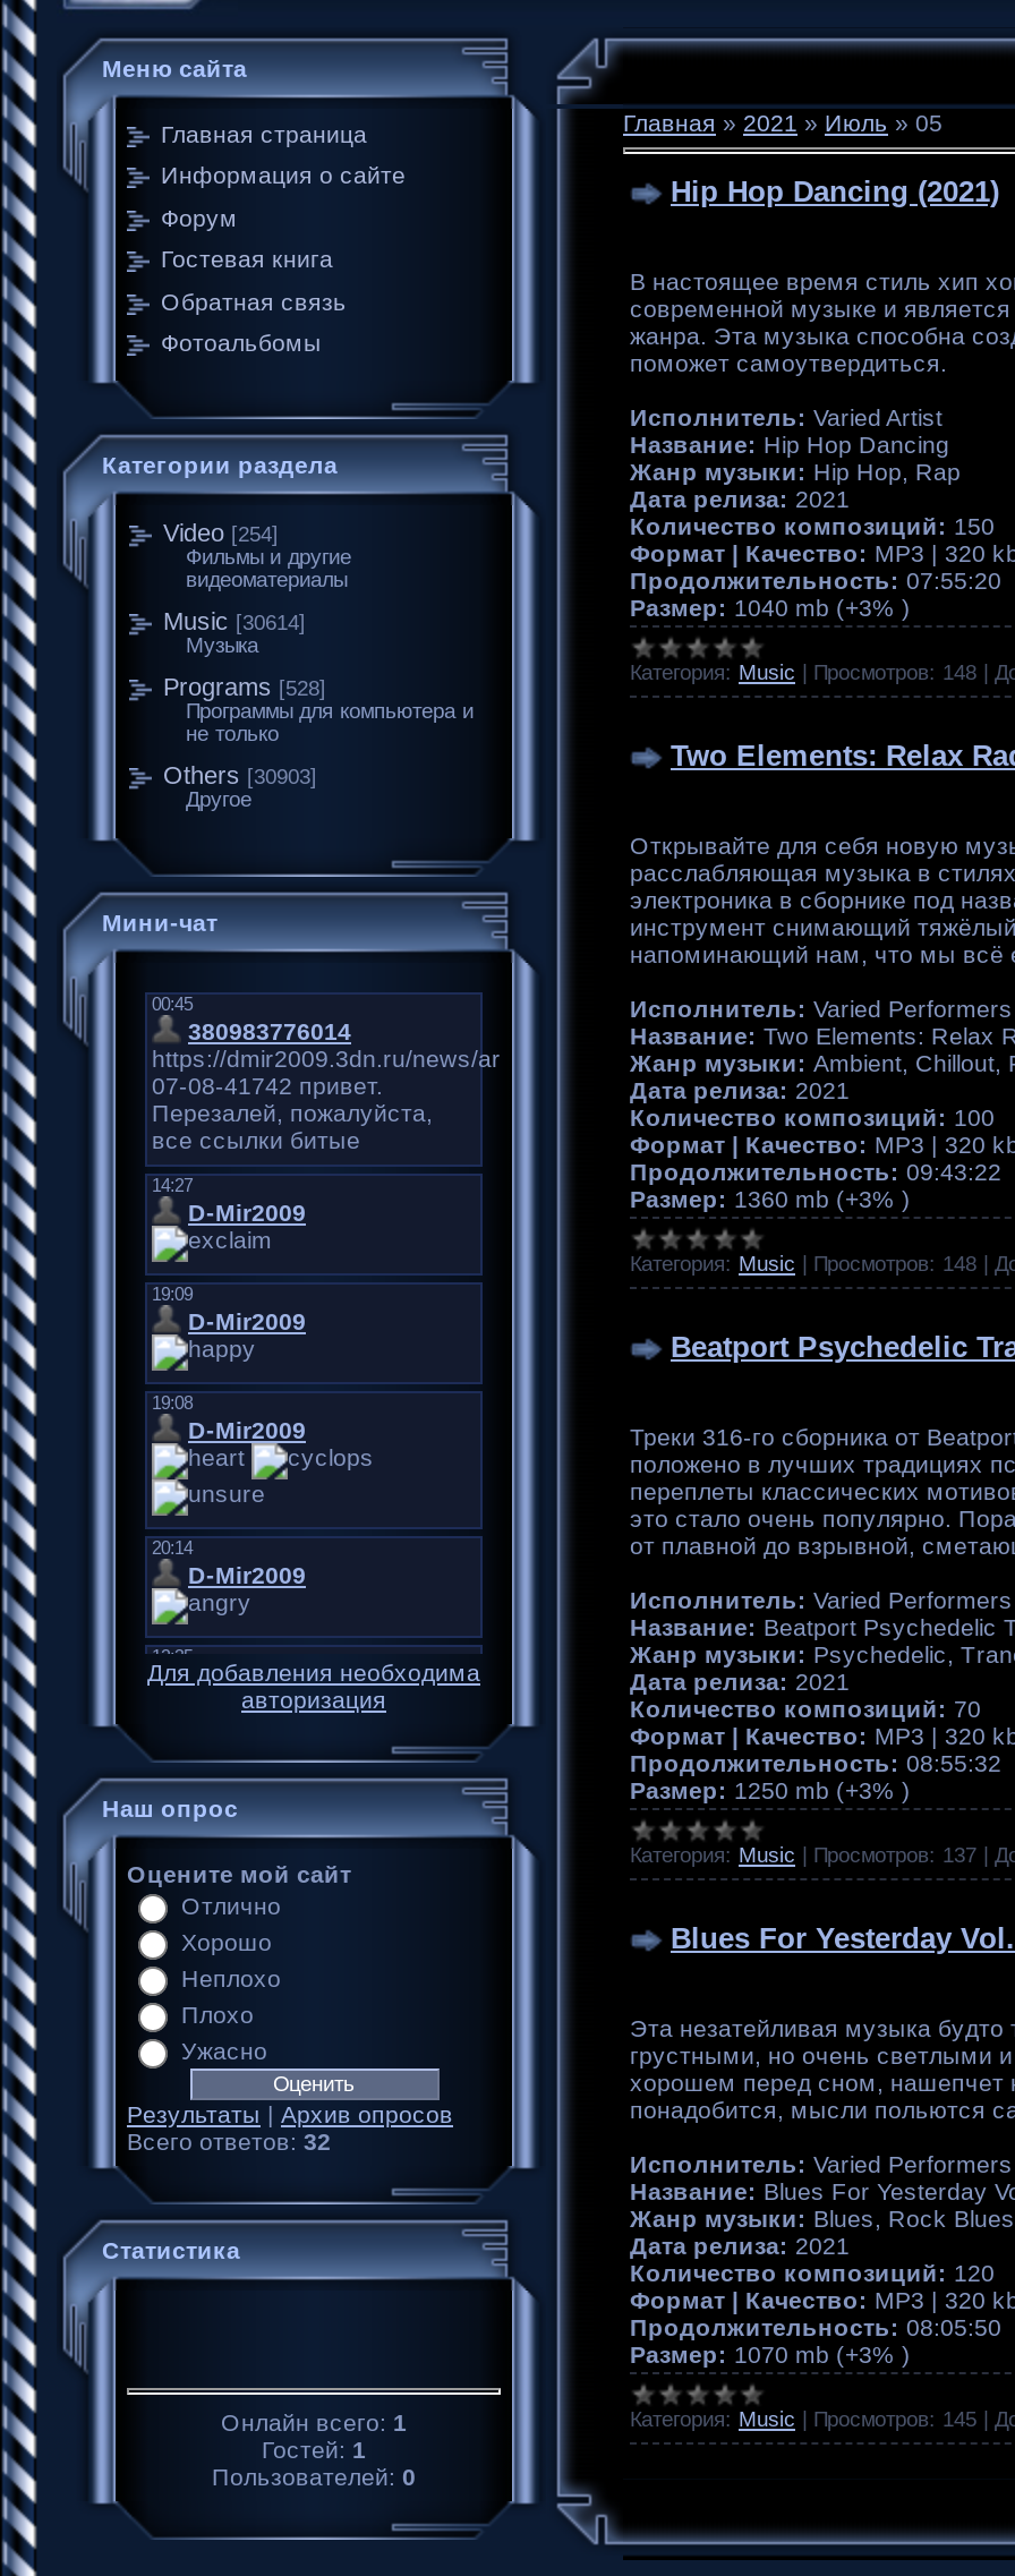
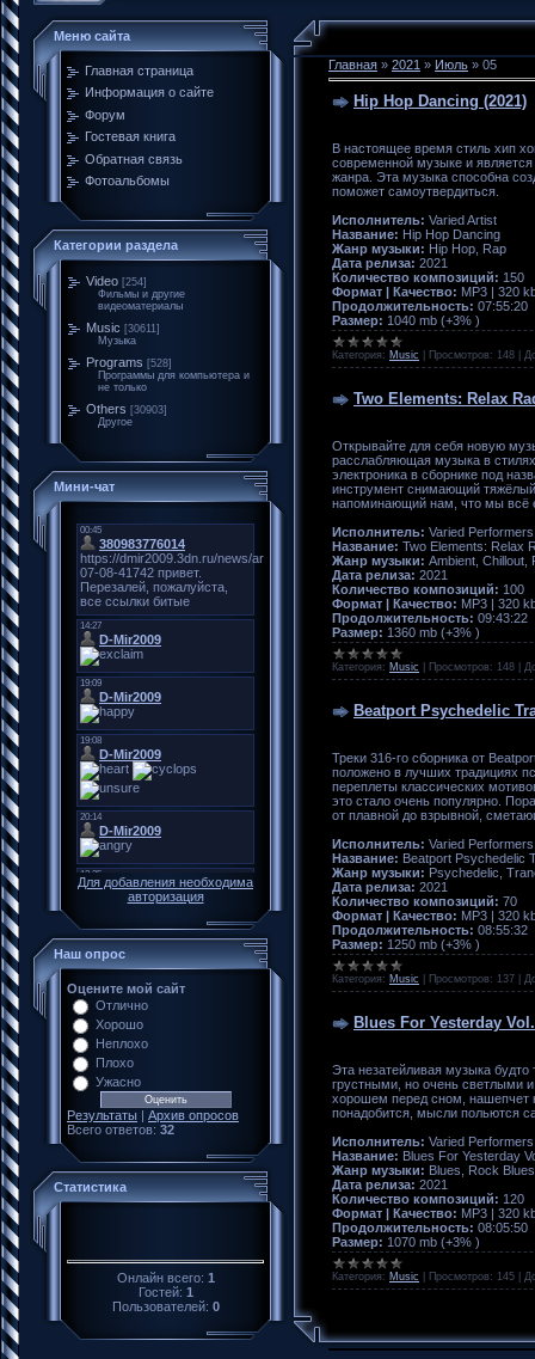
- Music [30614]
+ Music [30611]
